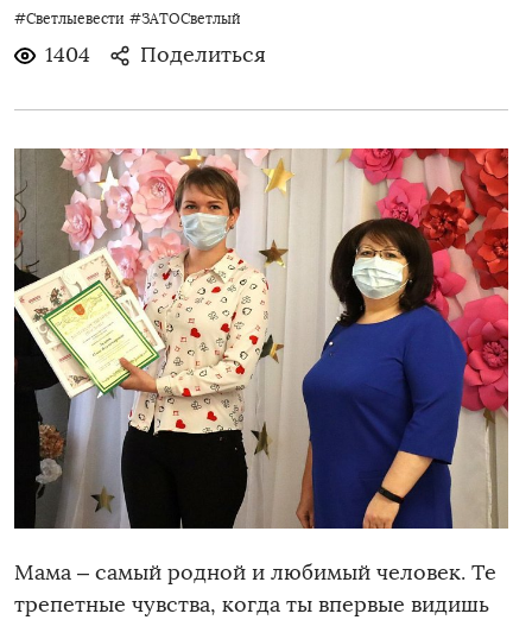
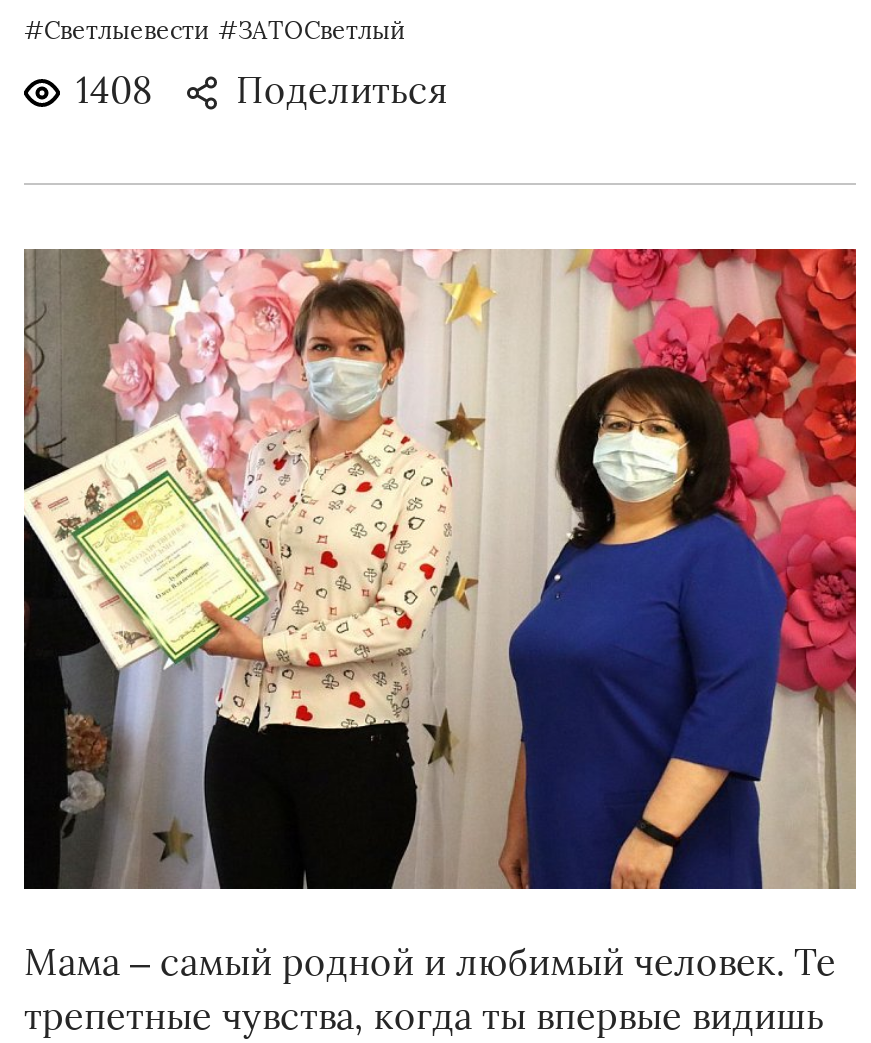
- 1404 Поделиться
+ 1408 Поделиться
